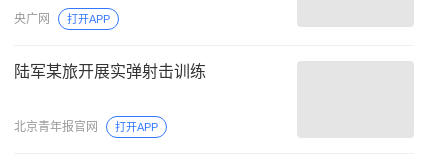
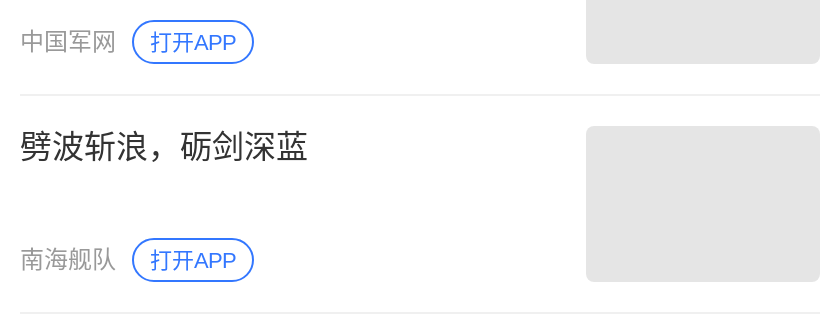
- 央广网
+ 中国军网

- 陆军某旅开展实弹射击训练
+ 劈波斩浪，砺剑深蓝

- 北京青年报官网
+ 南海舰队
